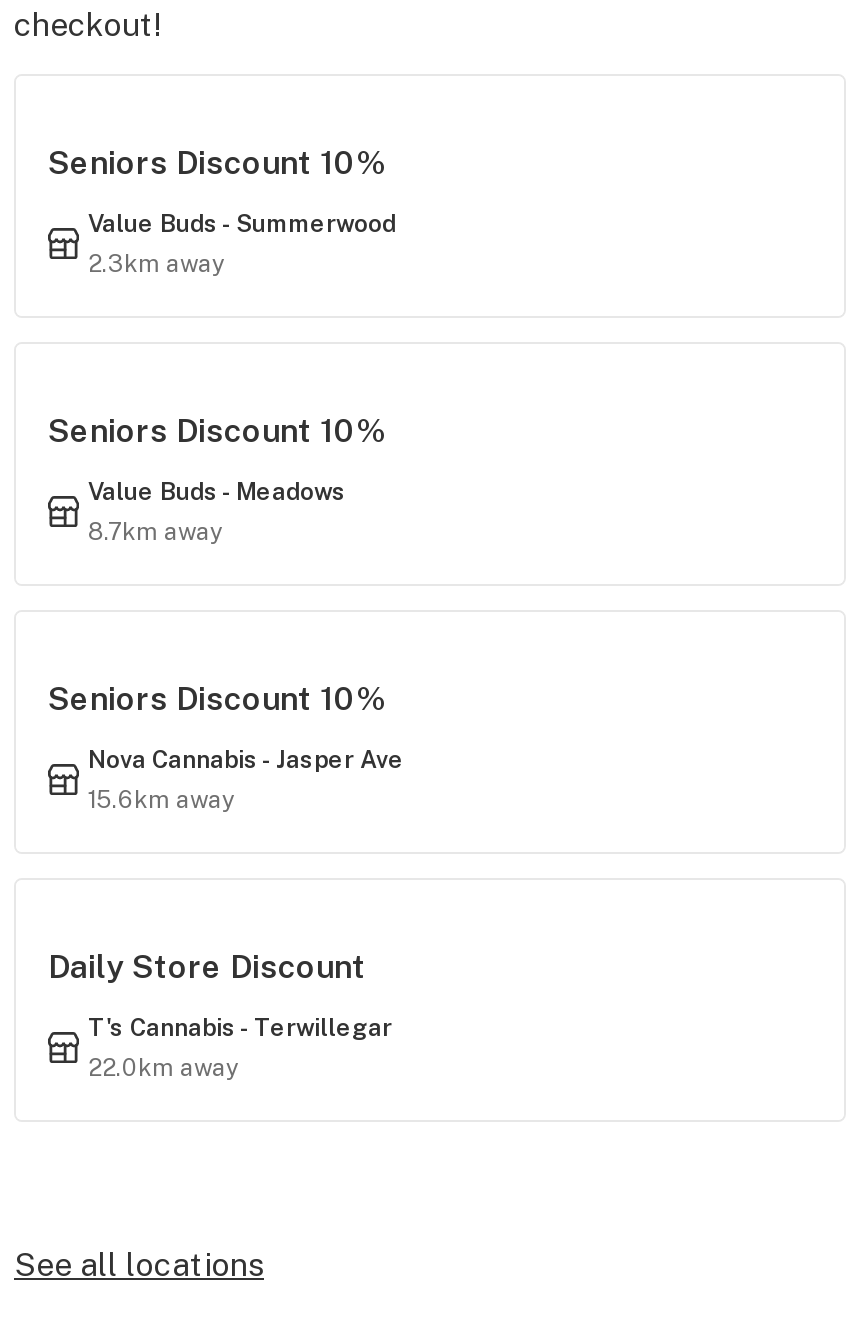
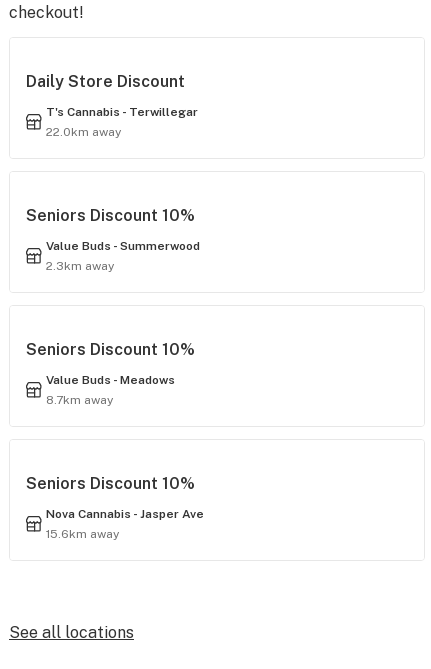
moved down: Seniors Discount 10% | Value Buds - Summerwood | 2.3km away | ... | Nova Cannabis - Jasper Ave | 15.6km away

moved up: Daily Store Discount | T's Cannabis - Terwillegar | 22.0km away
